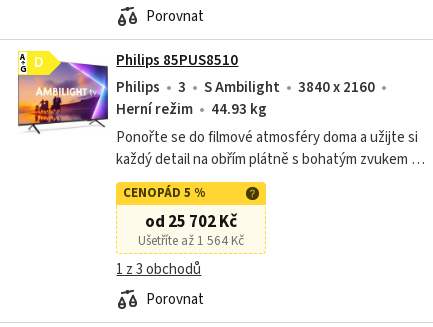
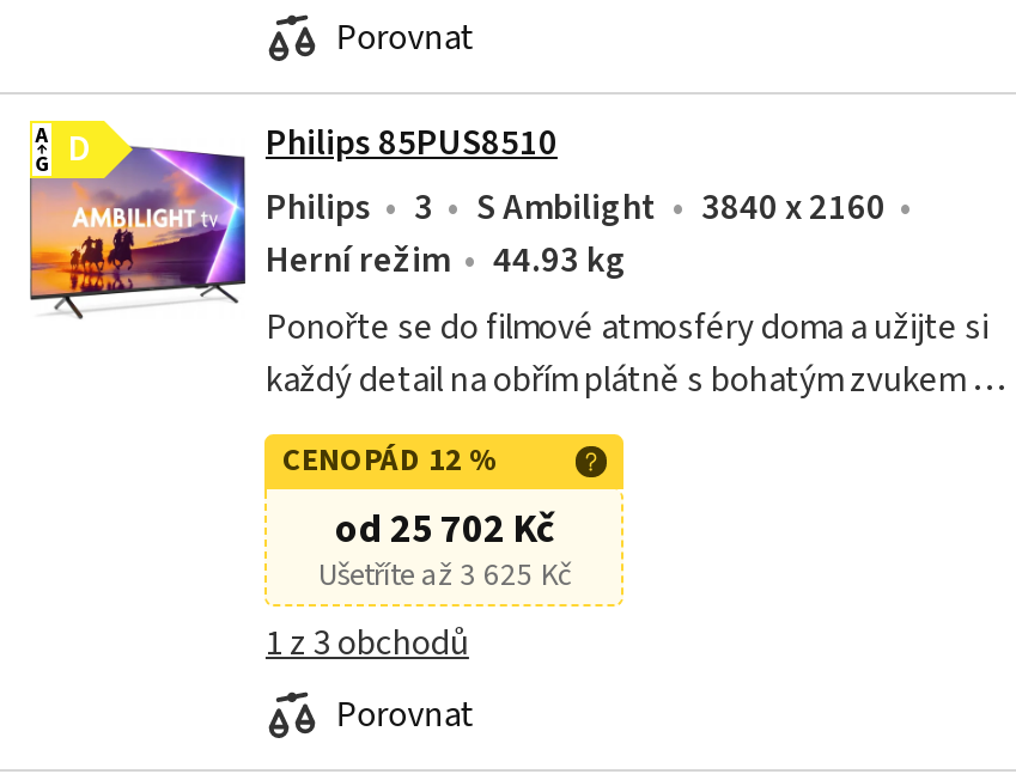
- CENOPÁD 5 %
+ CENOPÁD 12 %

- Ušetříte až 1 564 Kč
+ Ušetříte až 3 625 Kč
